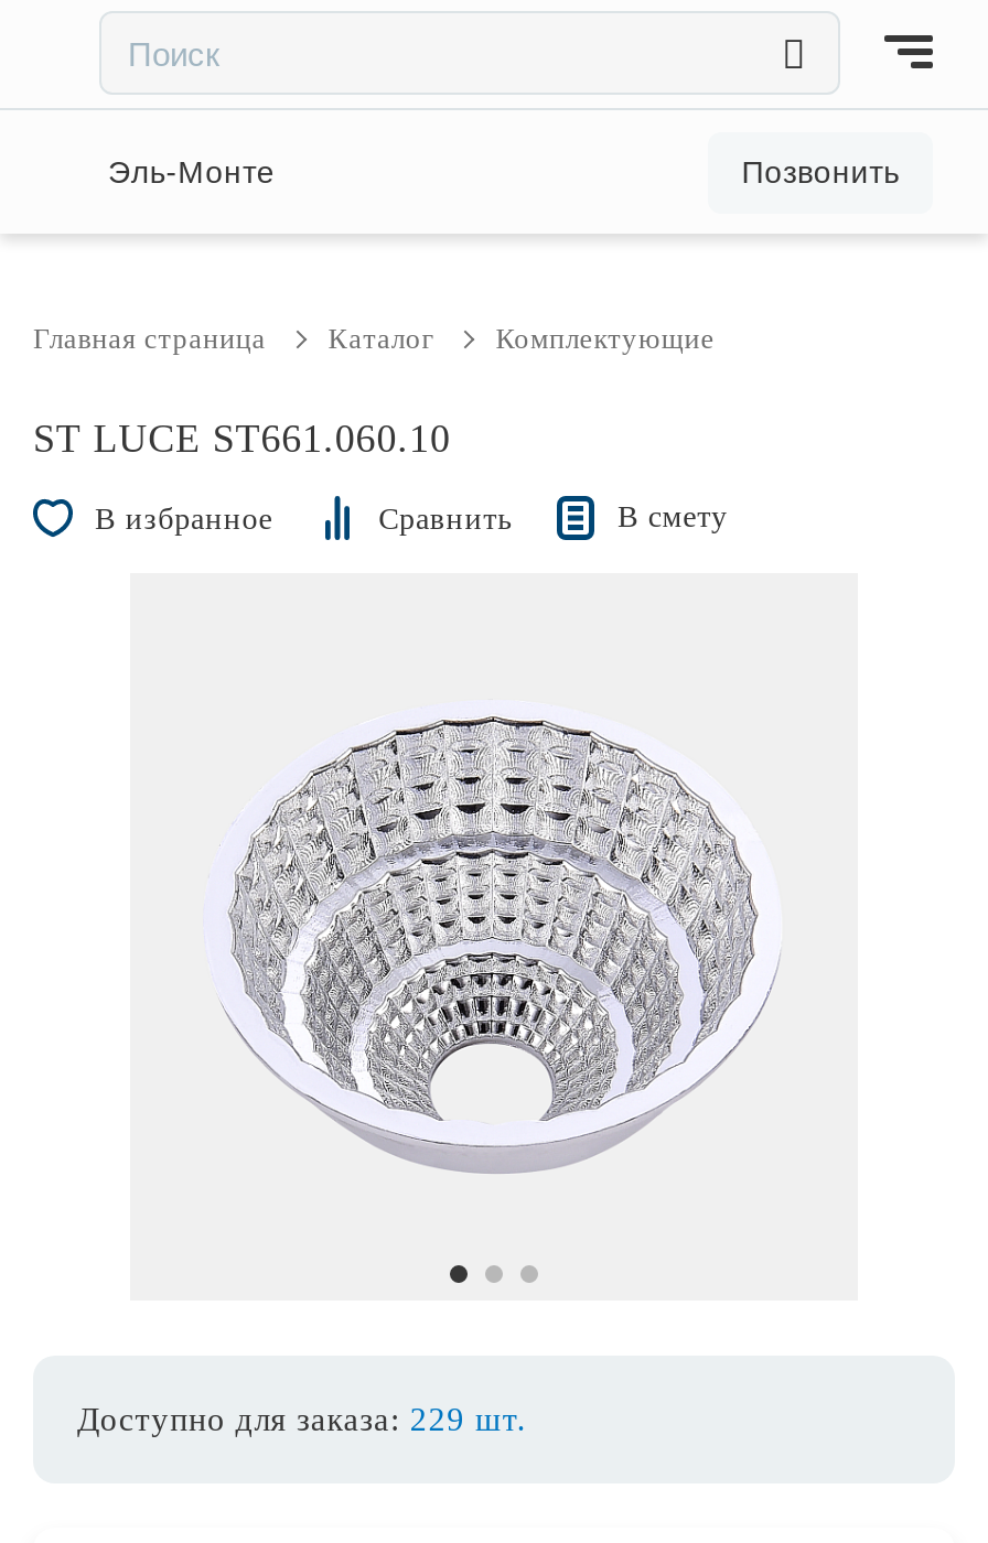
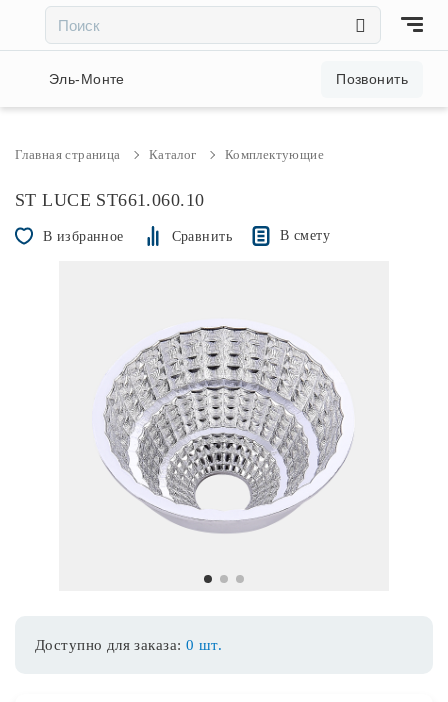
- Доступно для заказа: 229 шт.
+ Доступно для заказа: 0 шт.
